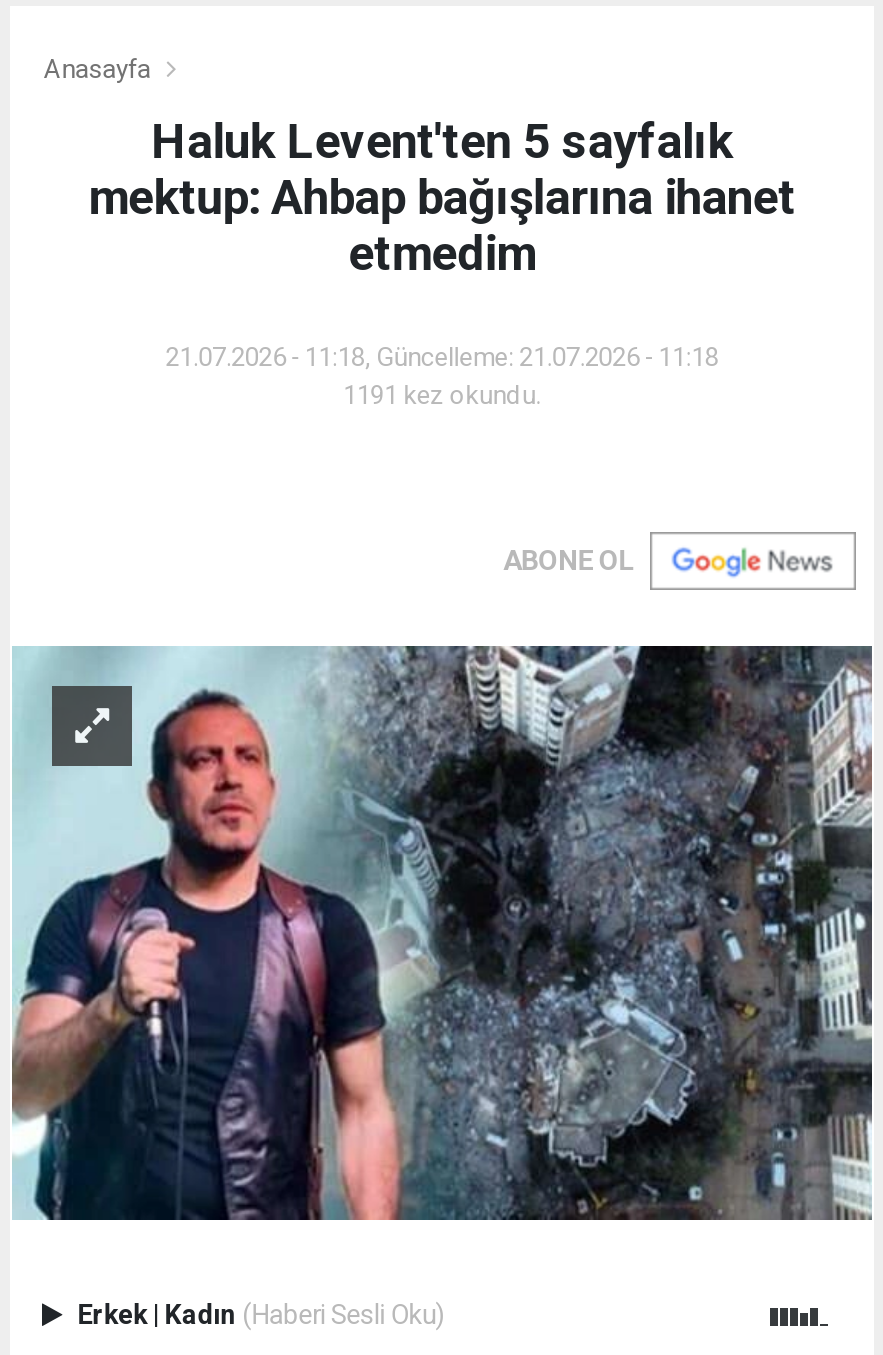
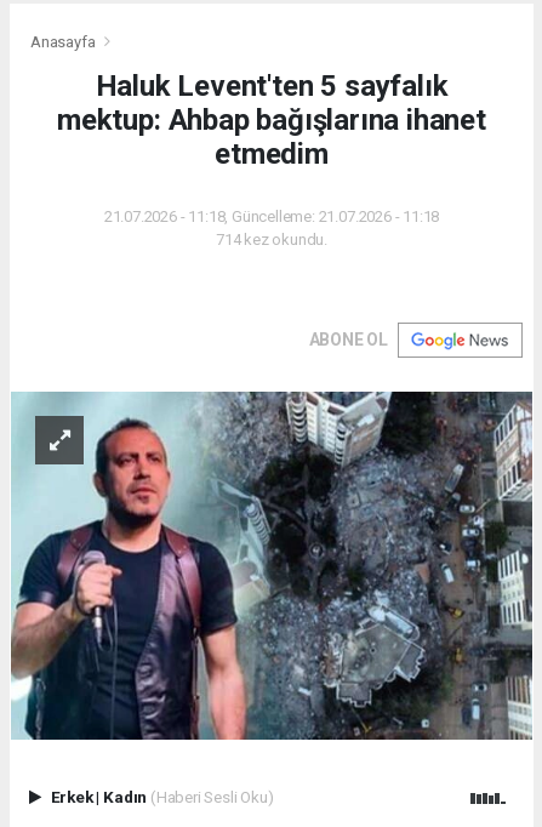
- 1191 kez okundu.
+ 714 kez okundu.
